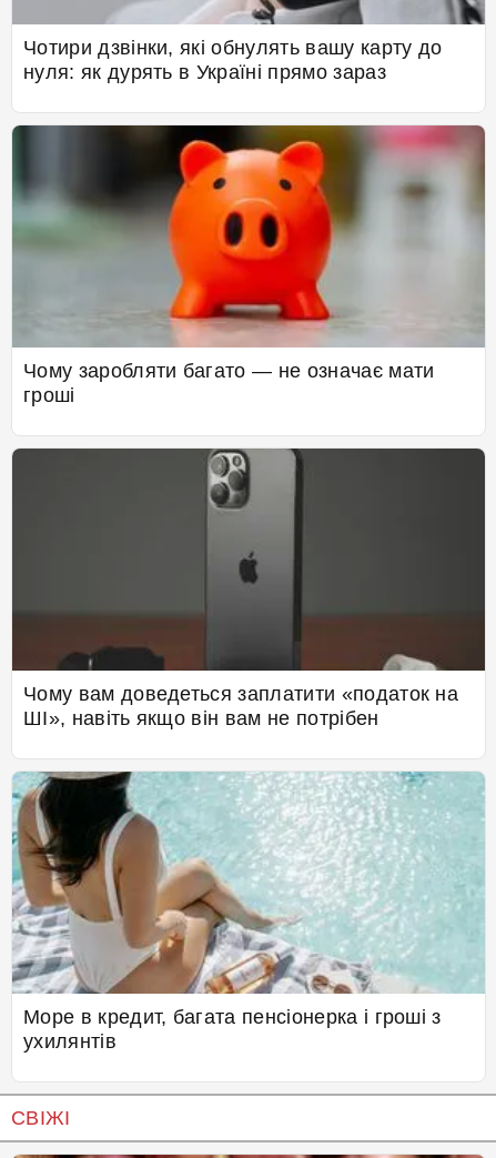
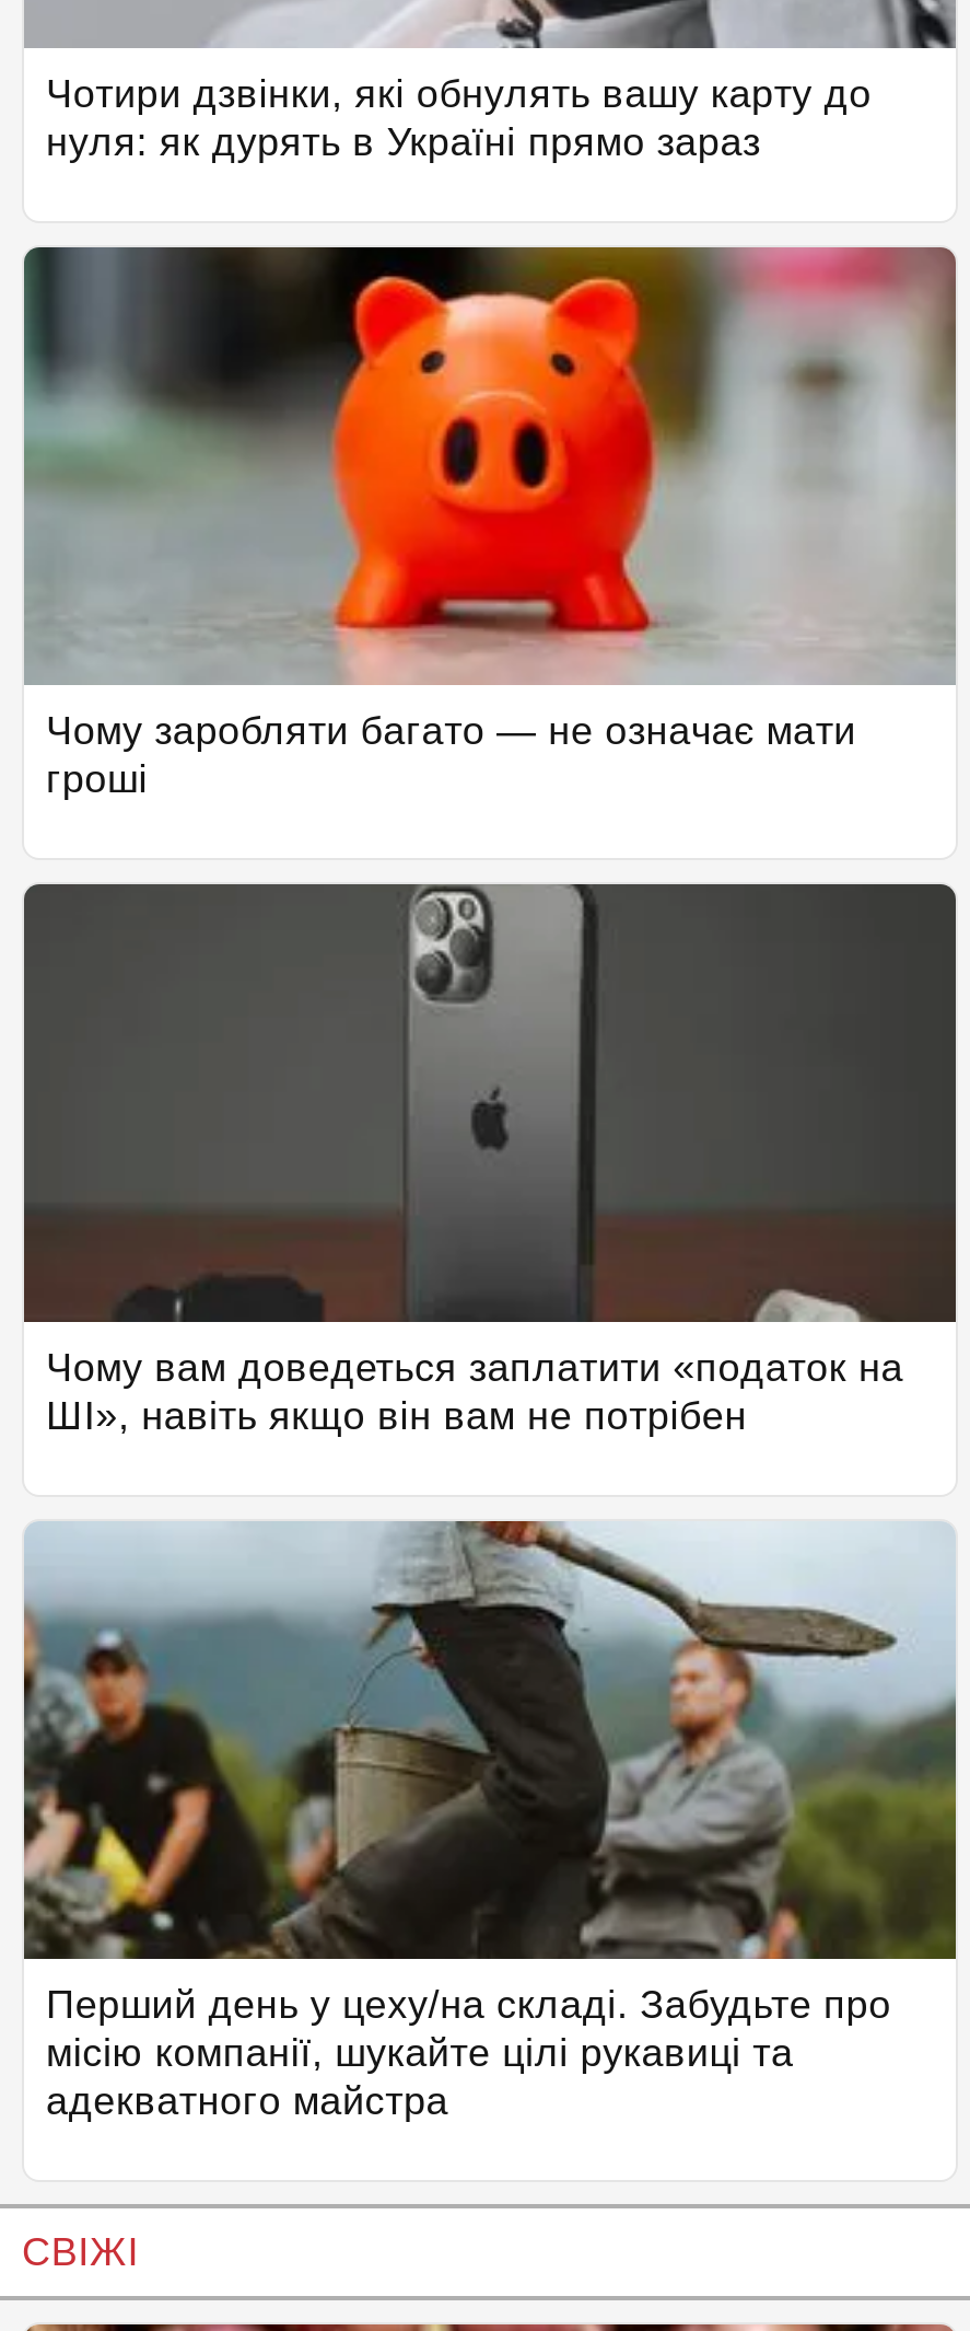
- [image]
- Море в кредит, багата пенсіонерка і гроші з
- ухилянтів
+ [image]
+ Перший день у цеху/на складі. Забудьте про
+ місію компанії, шукайте цілі рукавиці та
+ адекватного майстра
